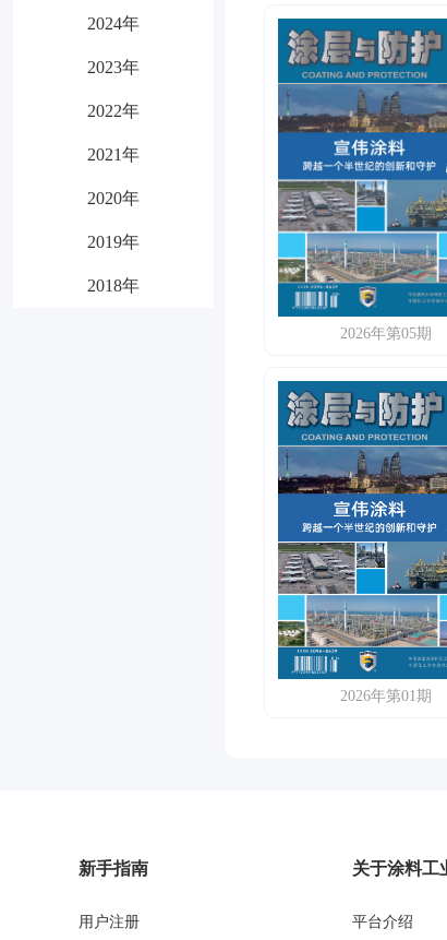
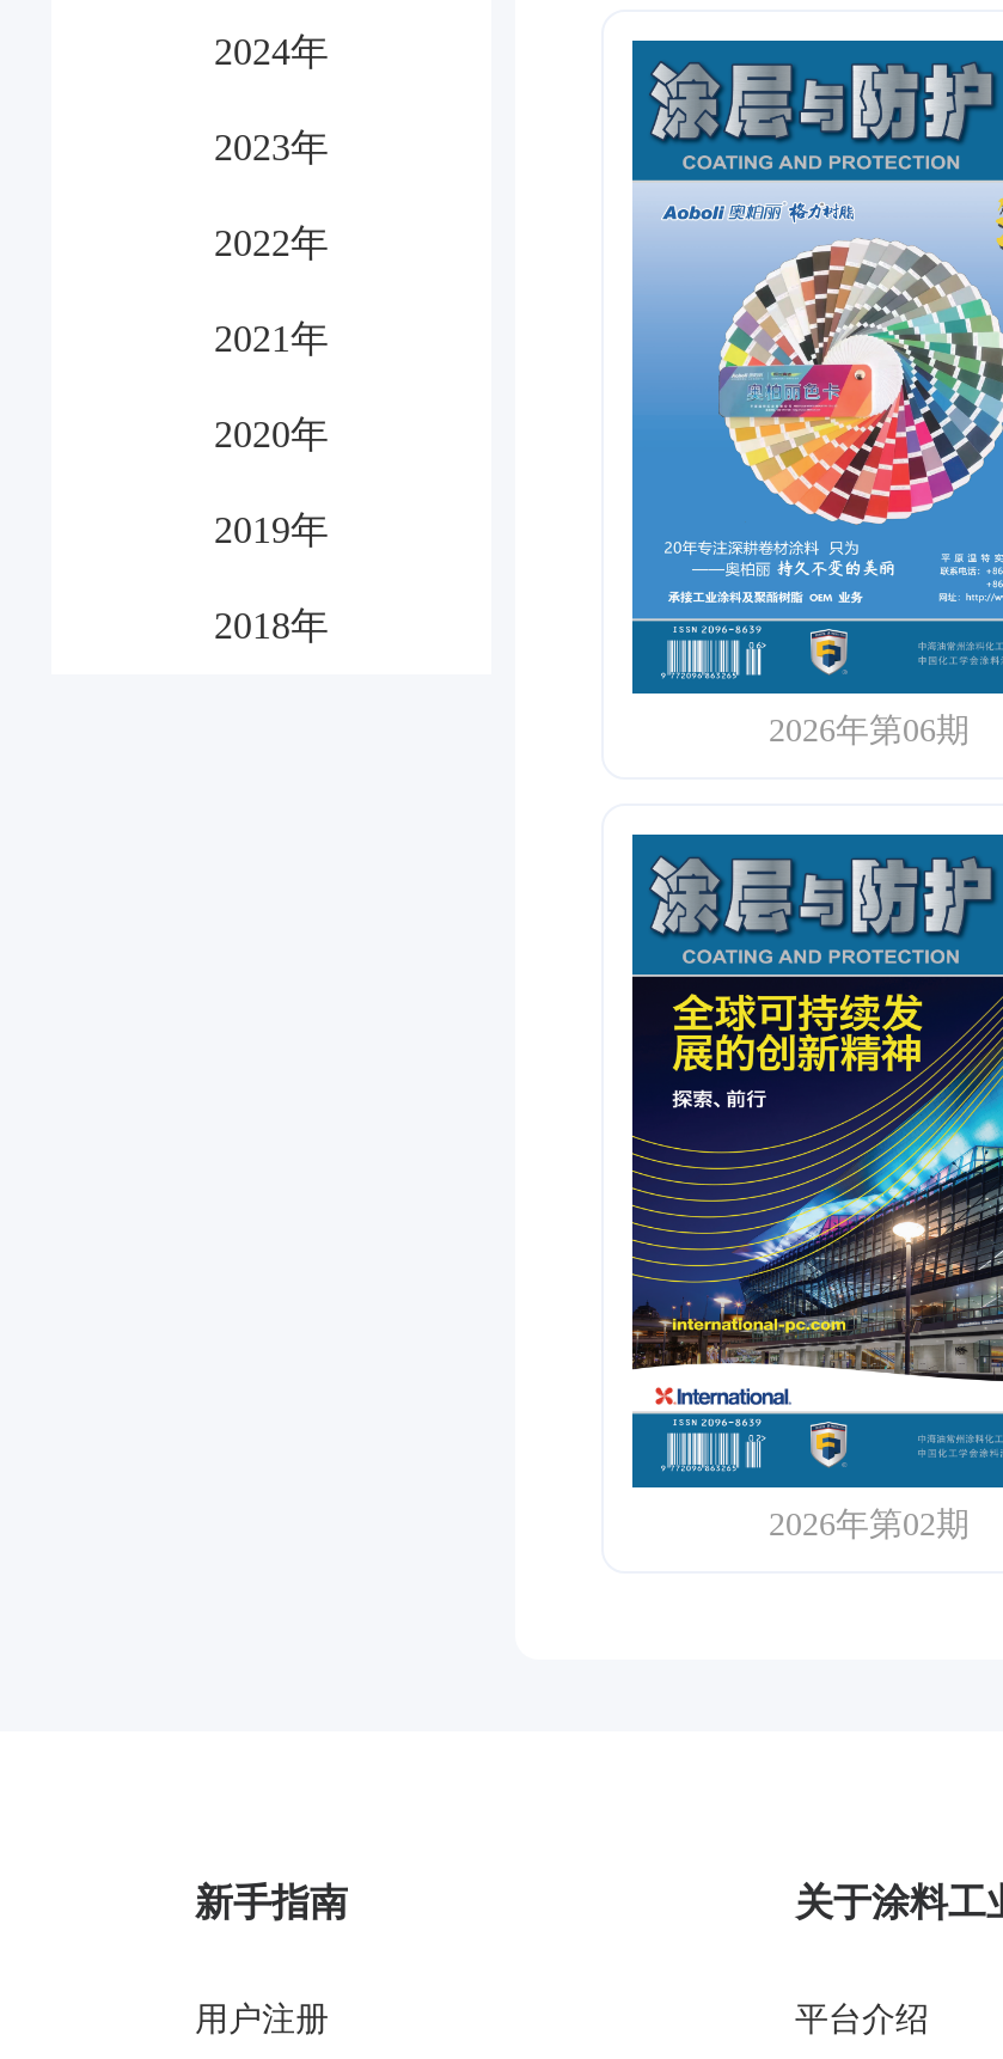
- [image]
- 2026年第05期
+ [image]
+ 2026年第06期

- [image]
- 2026年第01期
+ [image]
+ 2026年第02期
